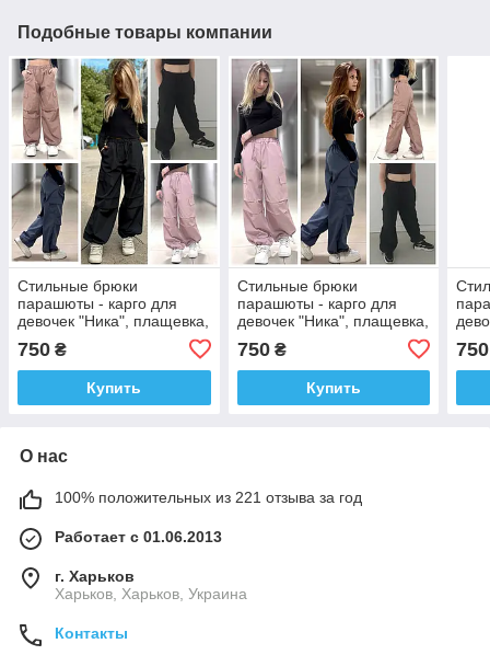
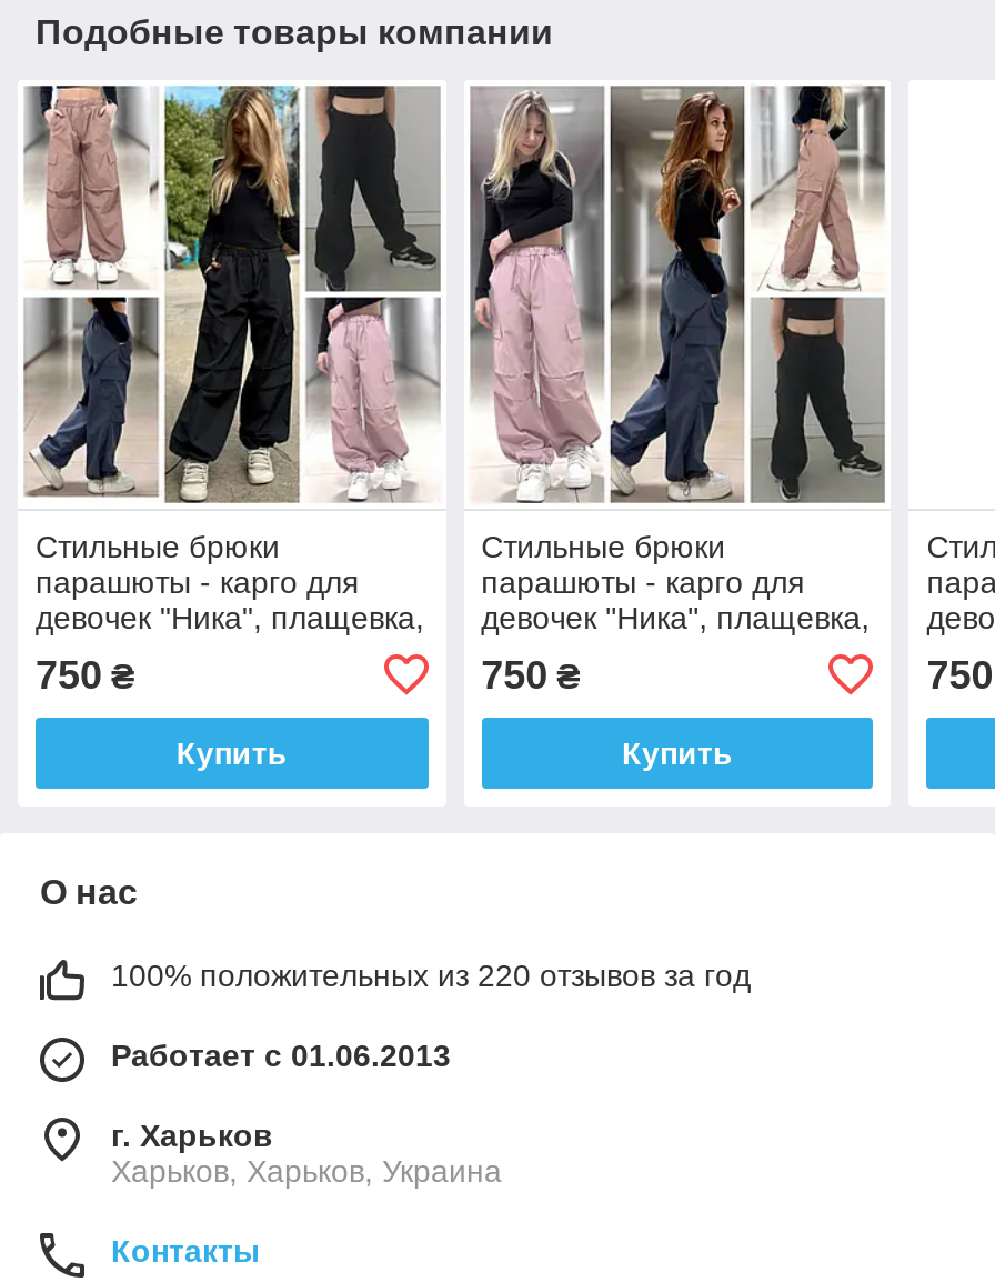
- 100% положительных из 221 отзыва за год
+ 100% положительных из 220 отзывов за год
